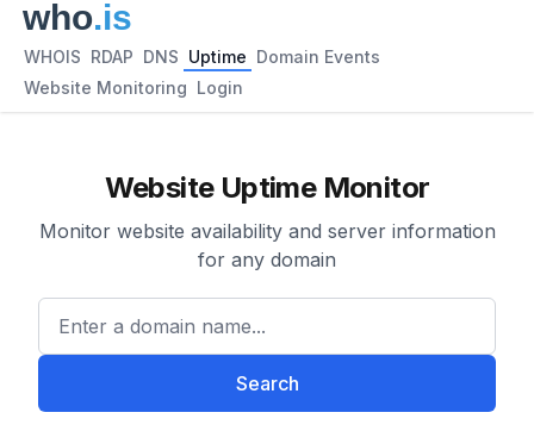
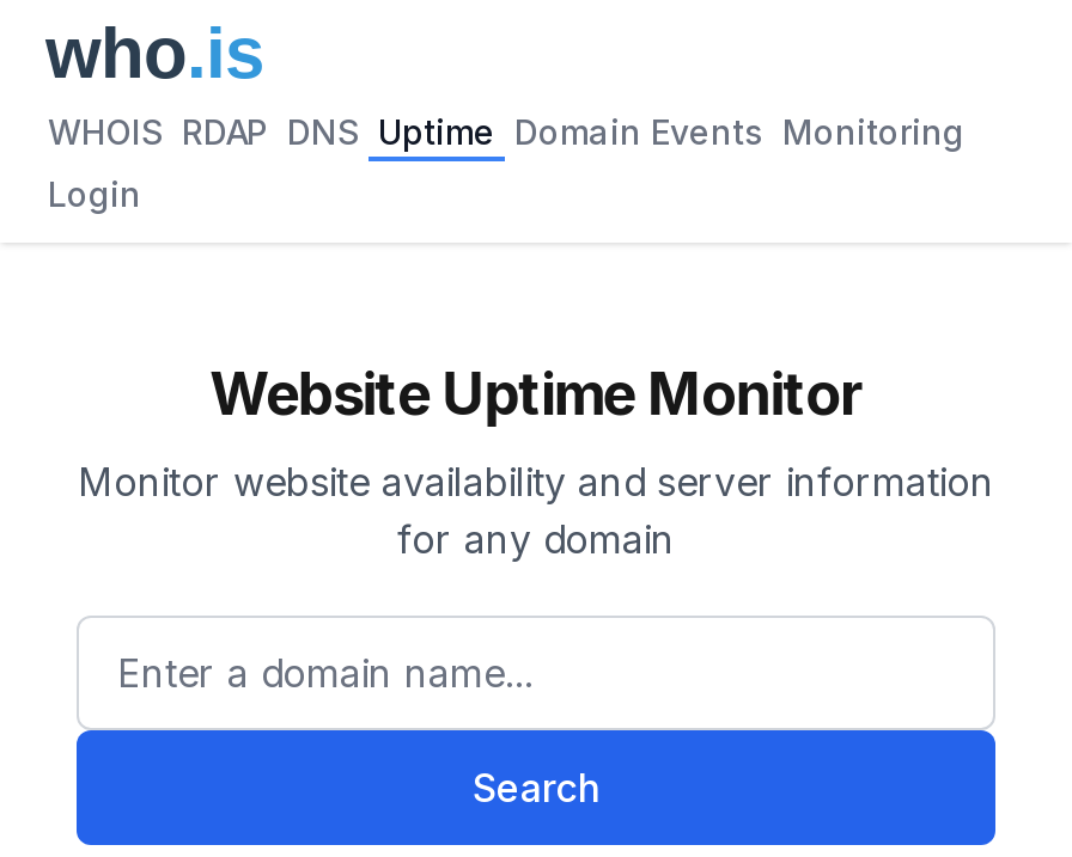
- WHOIS RDAP DNS Uptime Domain Events
+ WHOIS RDAP DNS Uptime Domain Events Monitoring

- Website Monitoring Login
+ Login
